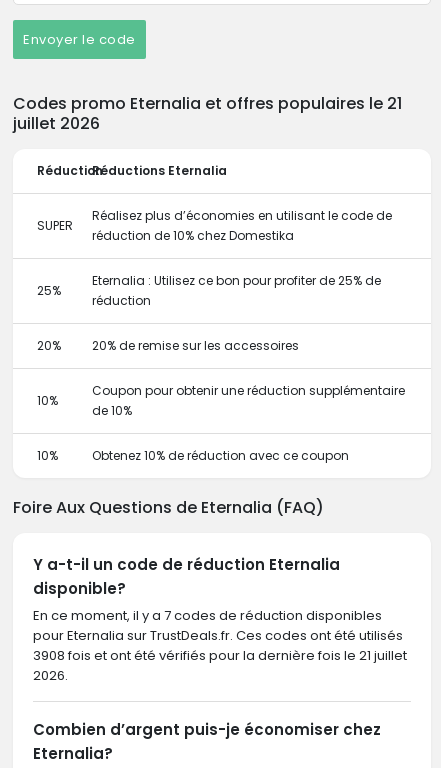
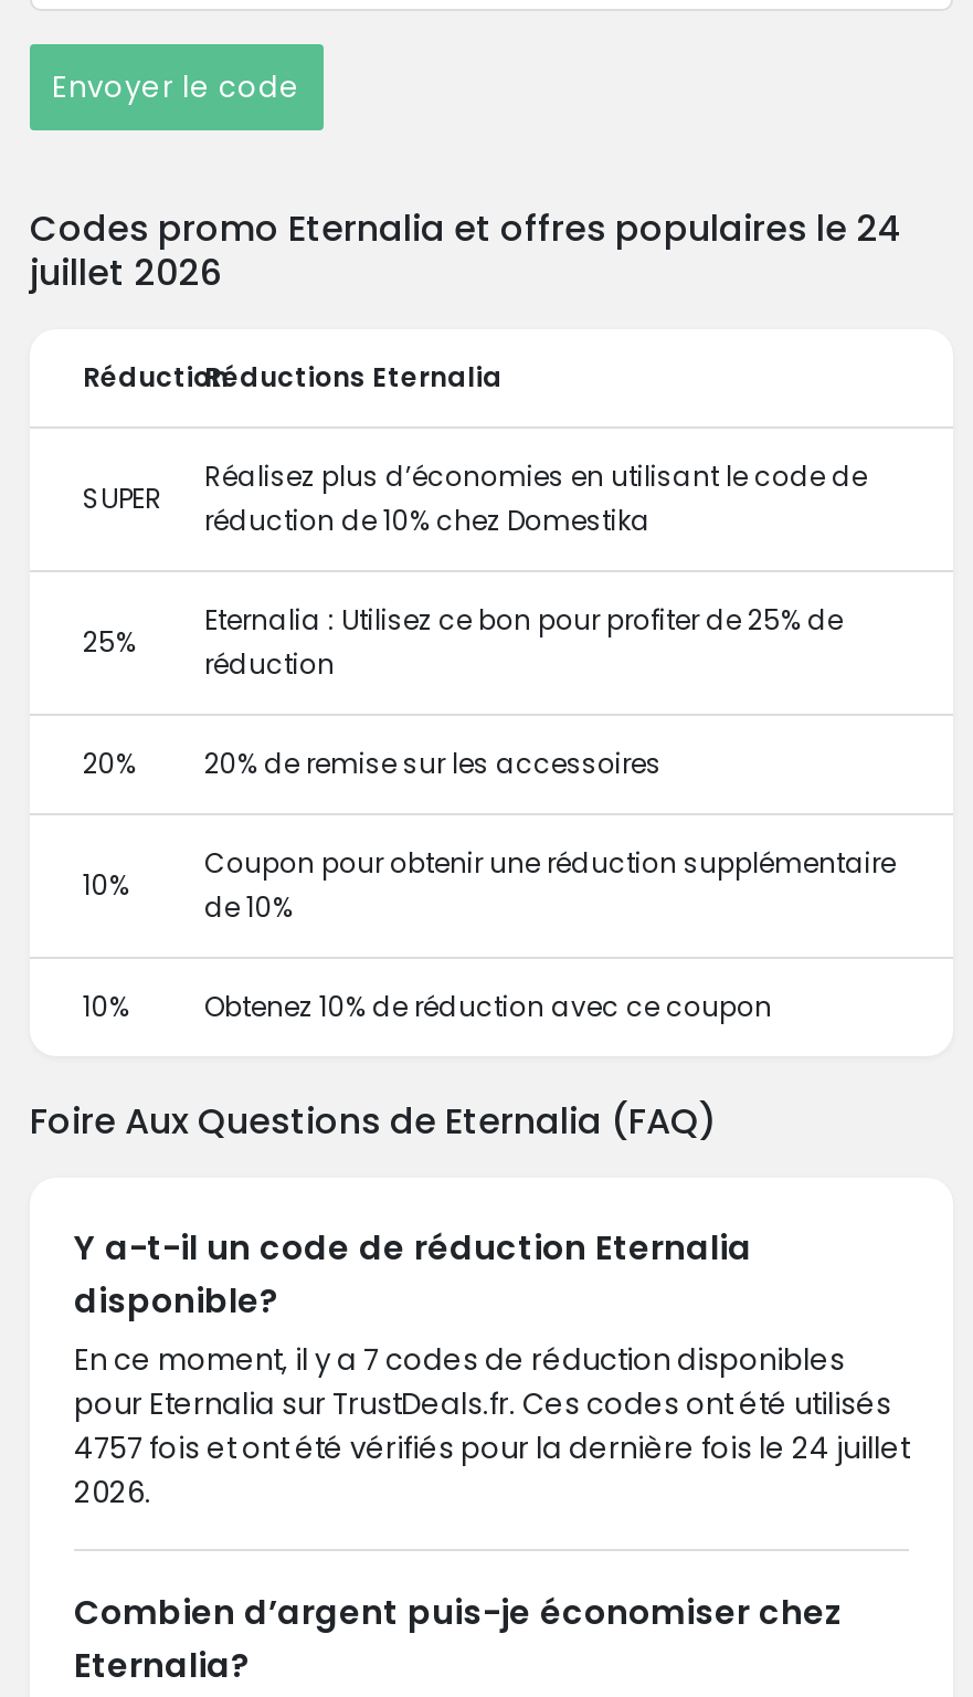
- Codes promo Eternalia et offres populaires le 21
+ Codes promo Eternalia et offres populaires le 24

- 3908 fois et ont été vérifiés pour la dernière fois le 21 juillet
+ 4757 fois et ont été vérifiés pour la dernière fois le 24 juillet
